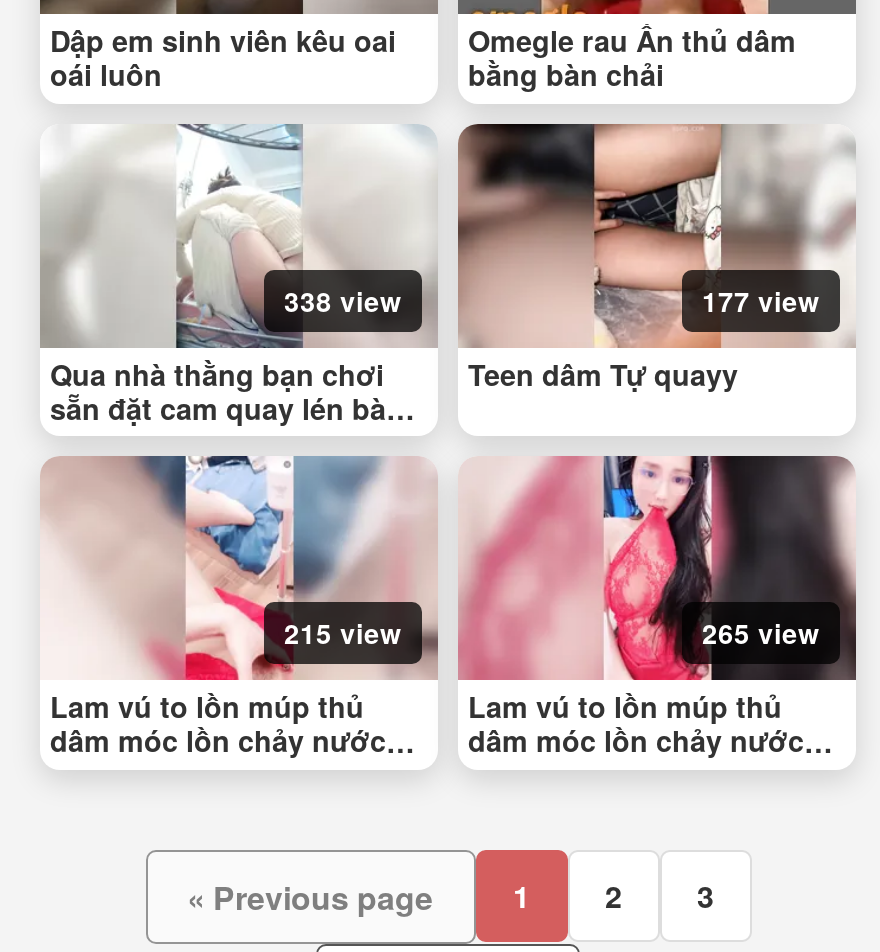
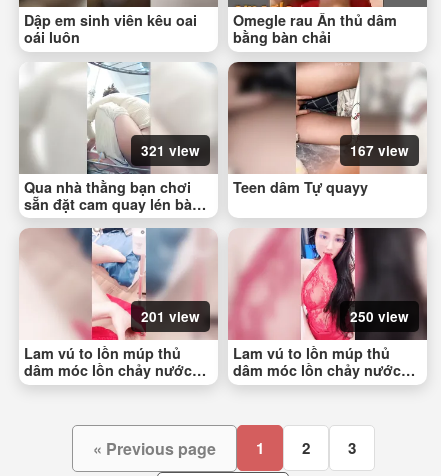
- 338 view
+ 321 view

- 177 view
+ 167 view

- 215 view
+ 201 view

- 265 view
+ 250 view
